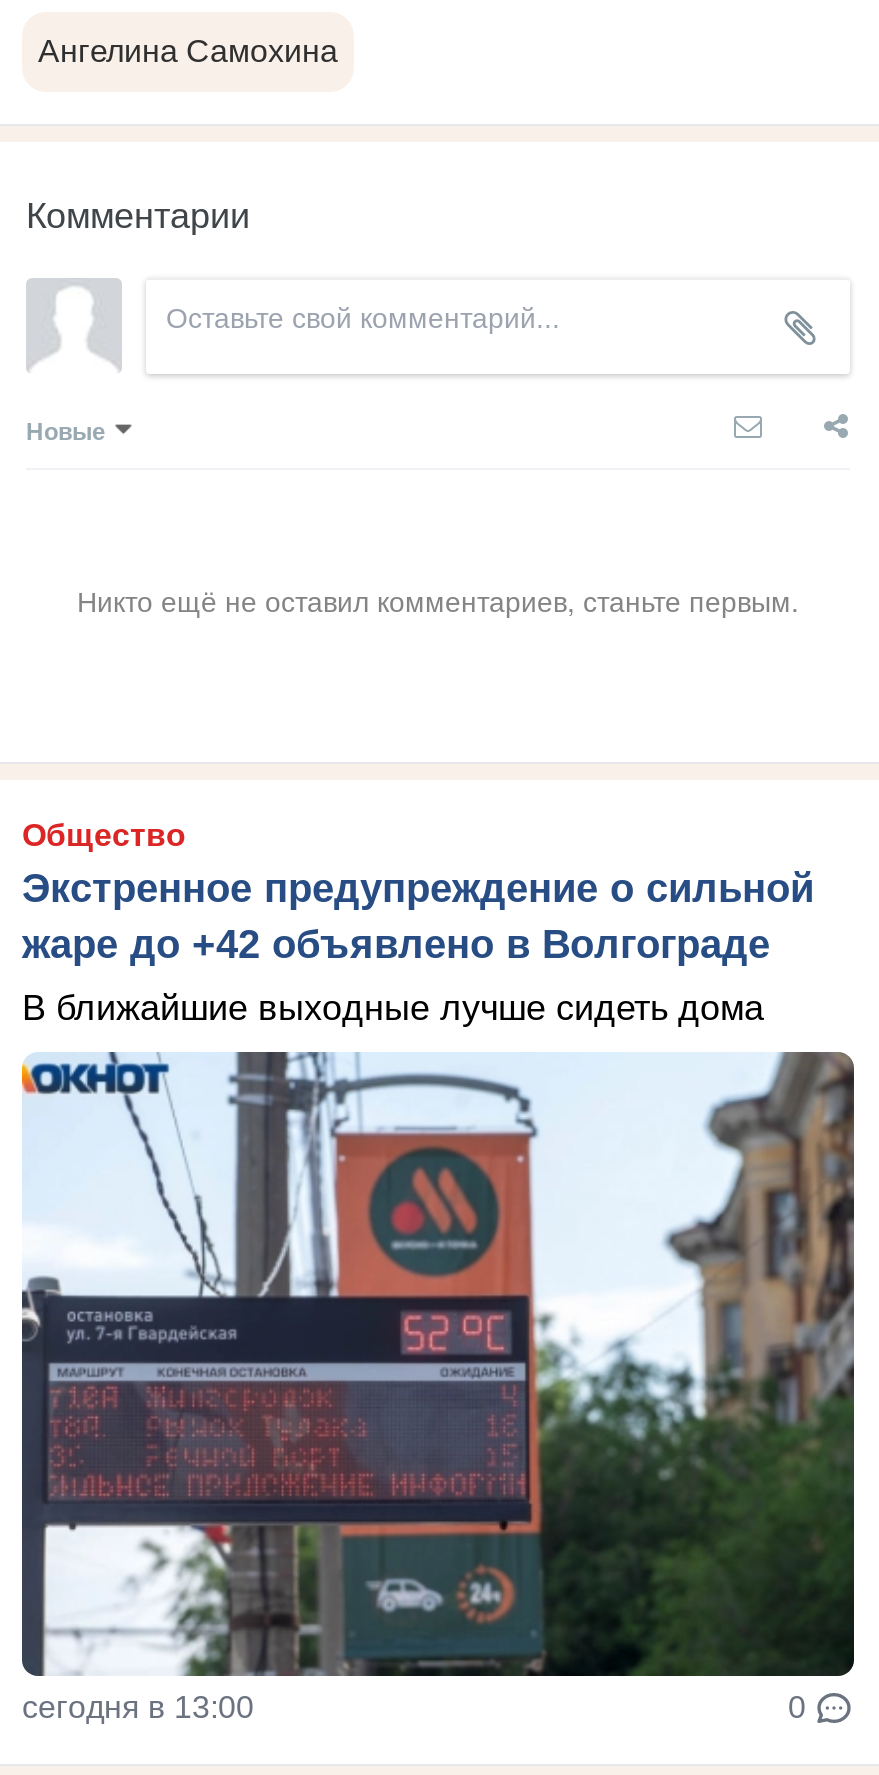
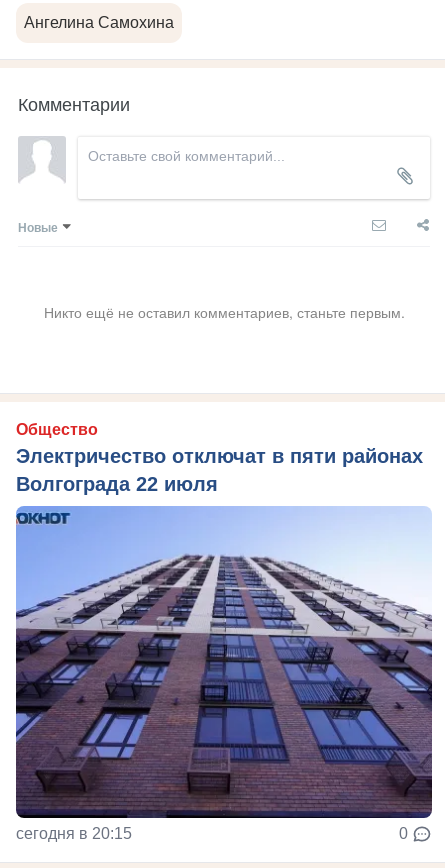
- Экстренное предупреждение о сильной
- жаре до +42 объявлено в Волгограде
- В ближайшие выходные лучше сидеть дома
+ Электричество отключат в пяти районах
+ Волгограда 22 июля

- [image]
- сегодня в 13:00
+ [image]
+ сегодня в 20:15
